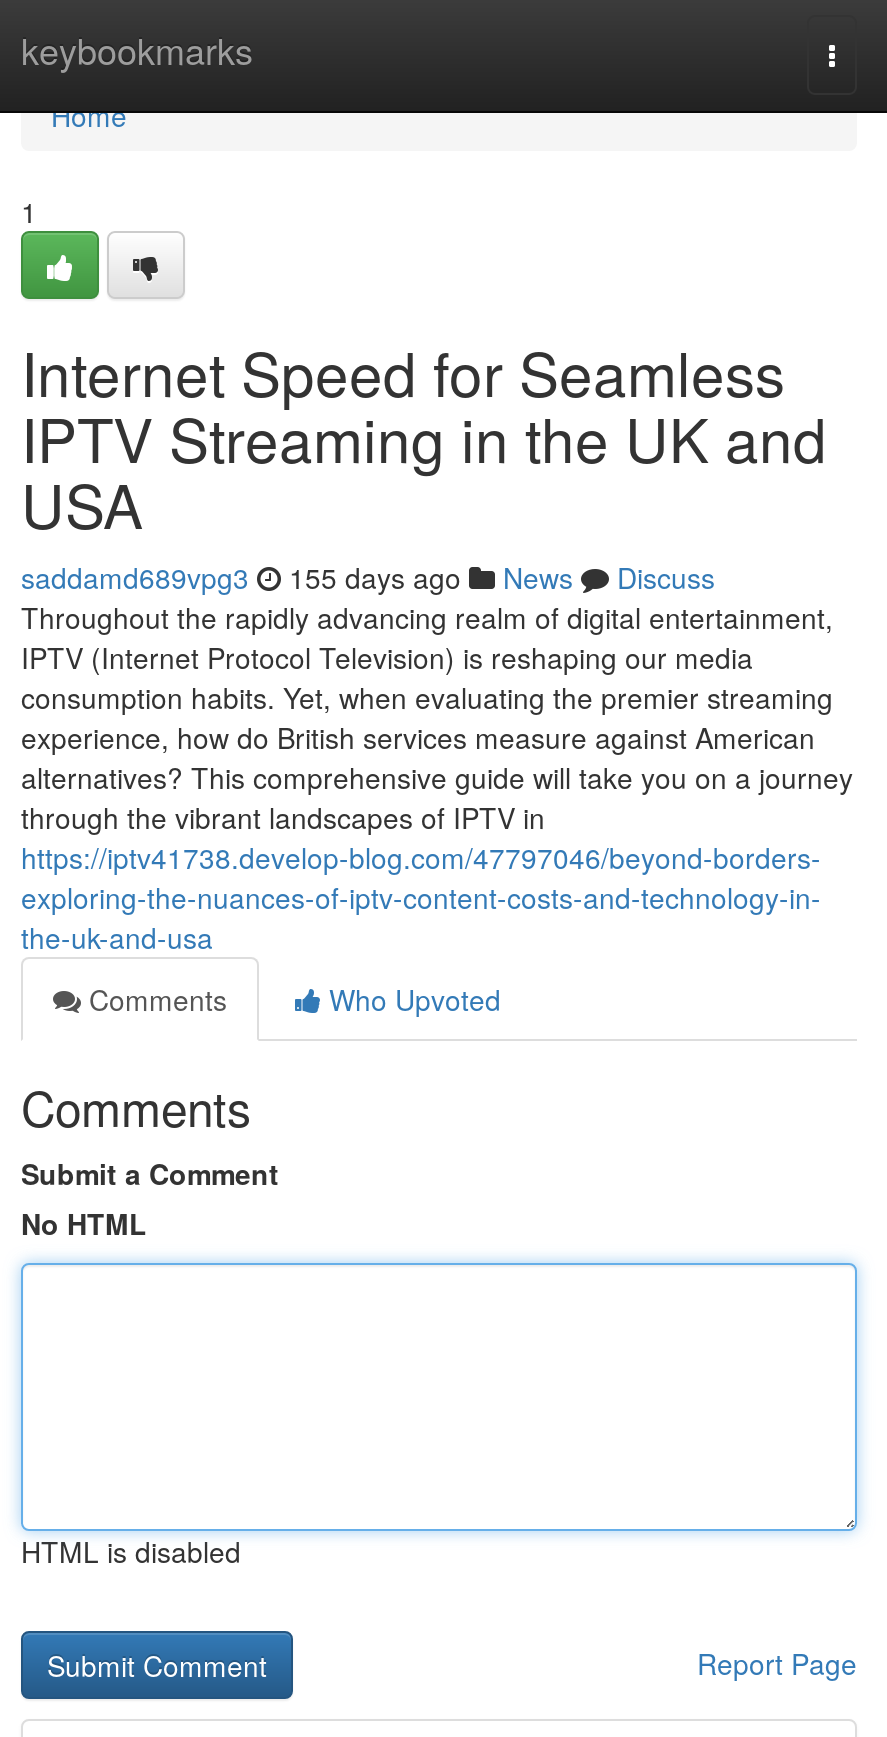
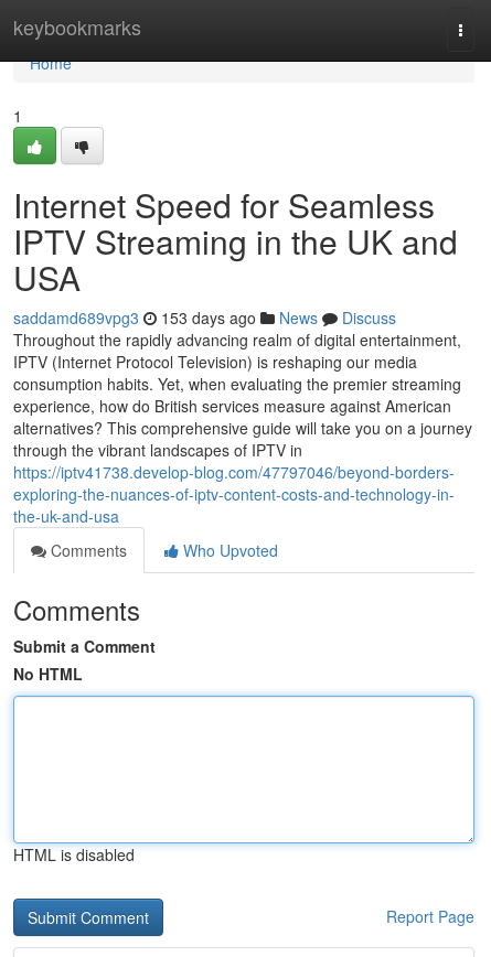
- saddamd689vpg3 155 days ago News Discuss
+ saddamd689vpg3 153 days ago News Discuss
